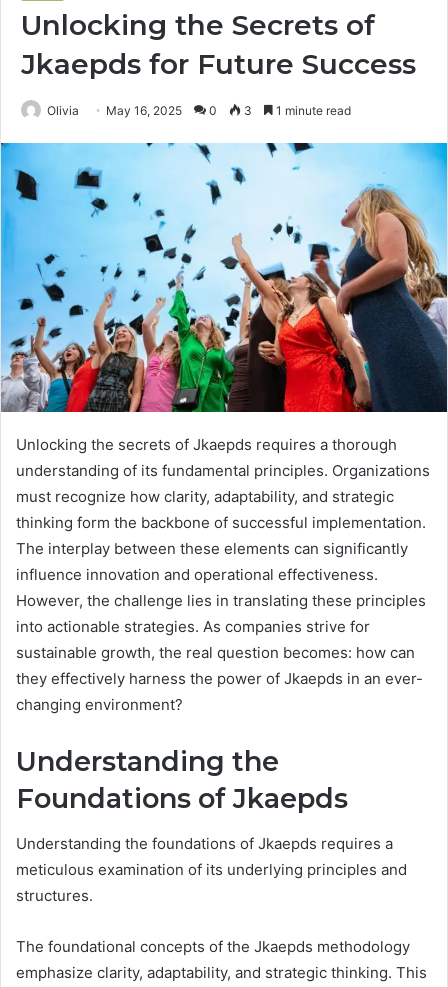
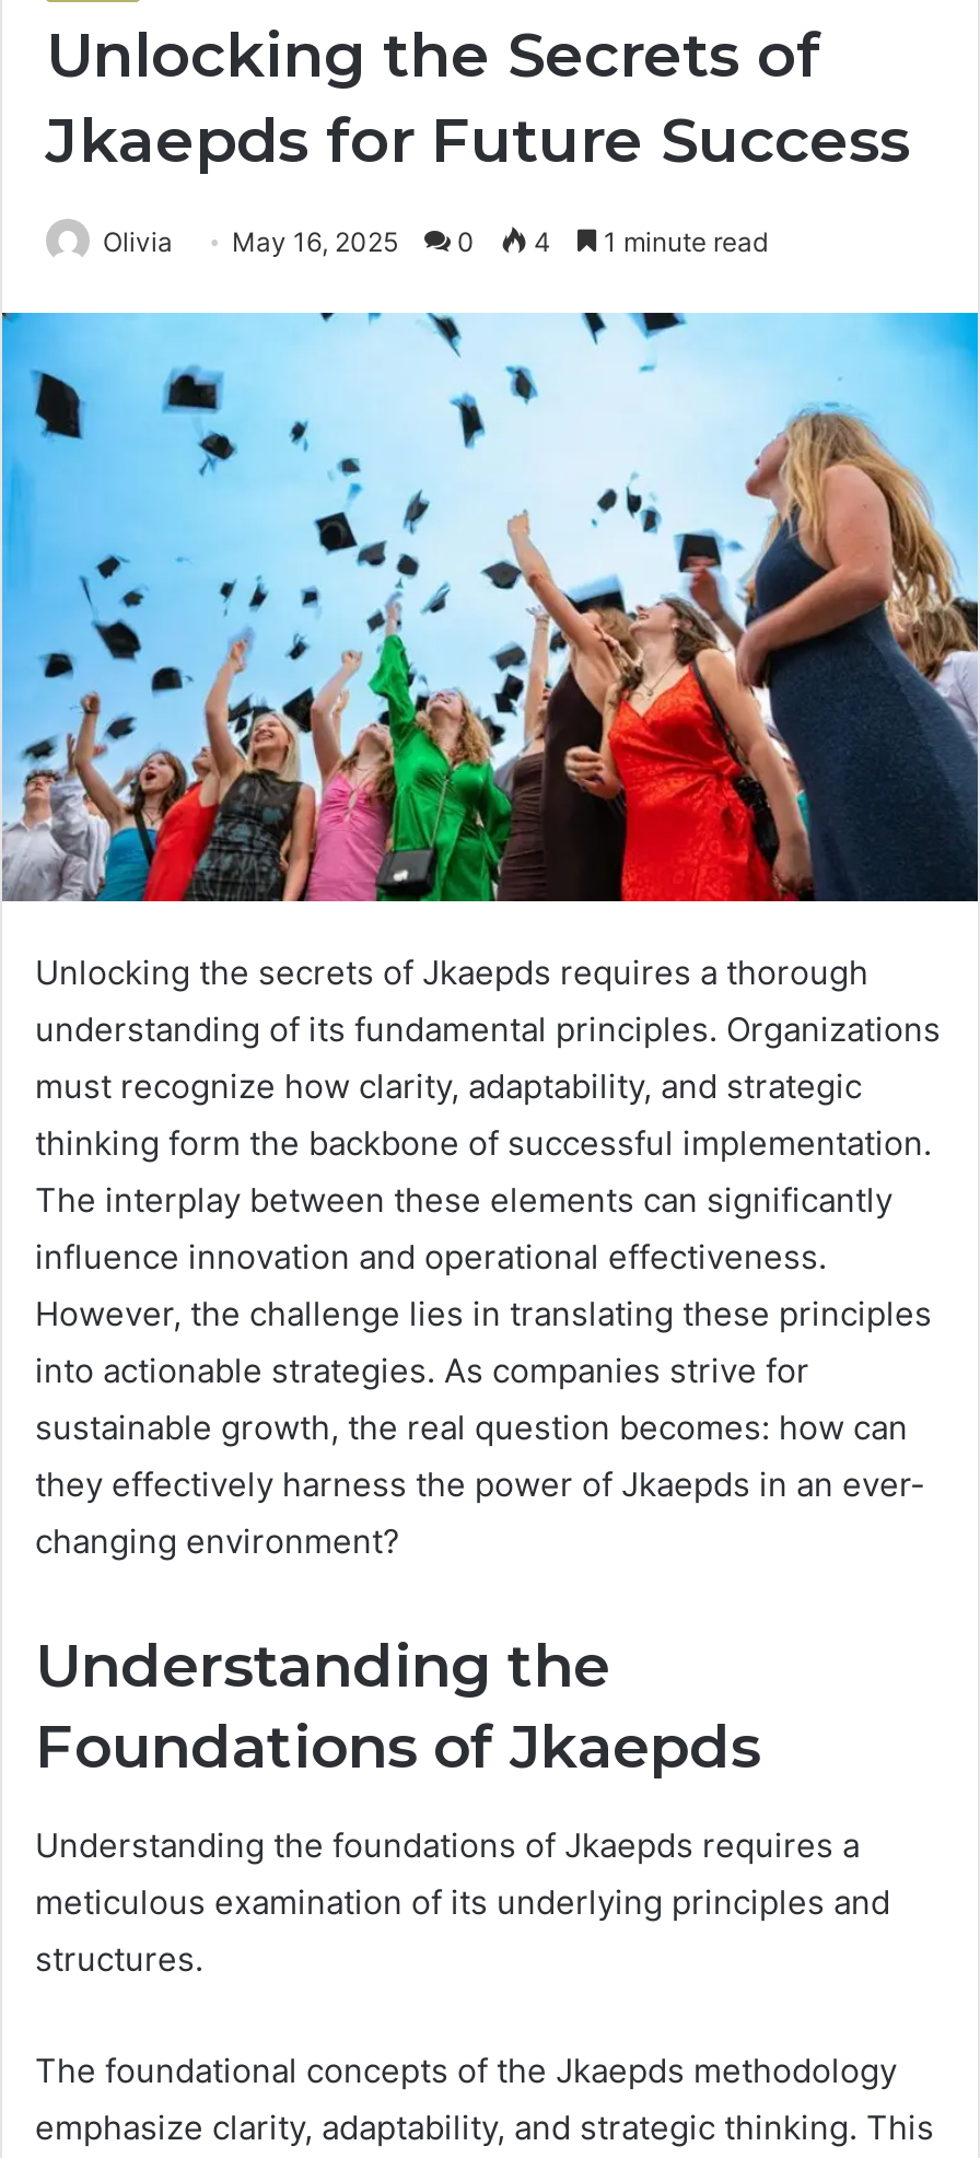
- Olivia May 16, 2025 0 3 1 minute read
+ Olivia May 16, 2025 0 4 1 minute read
